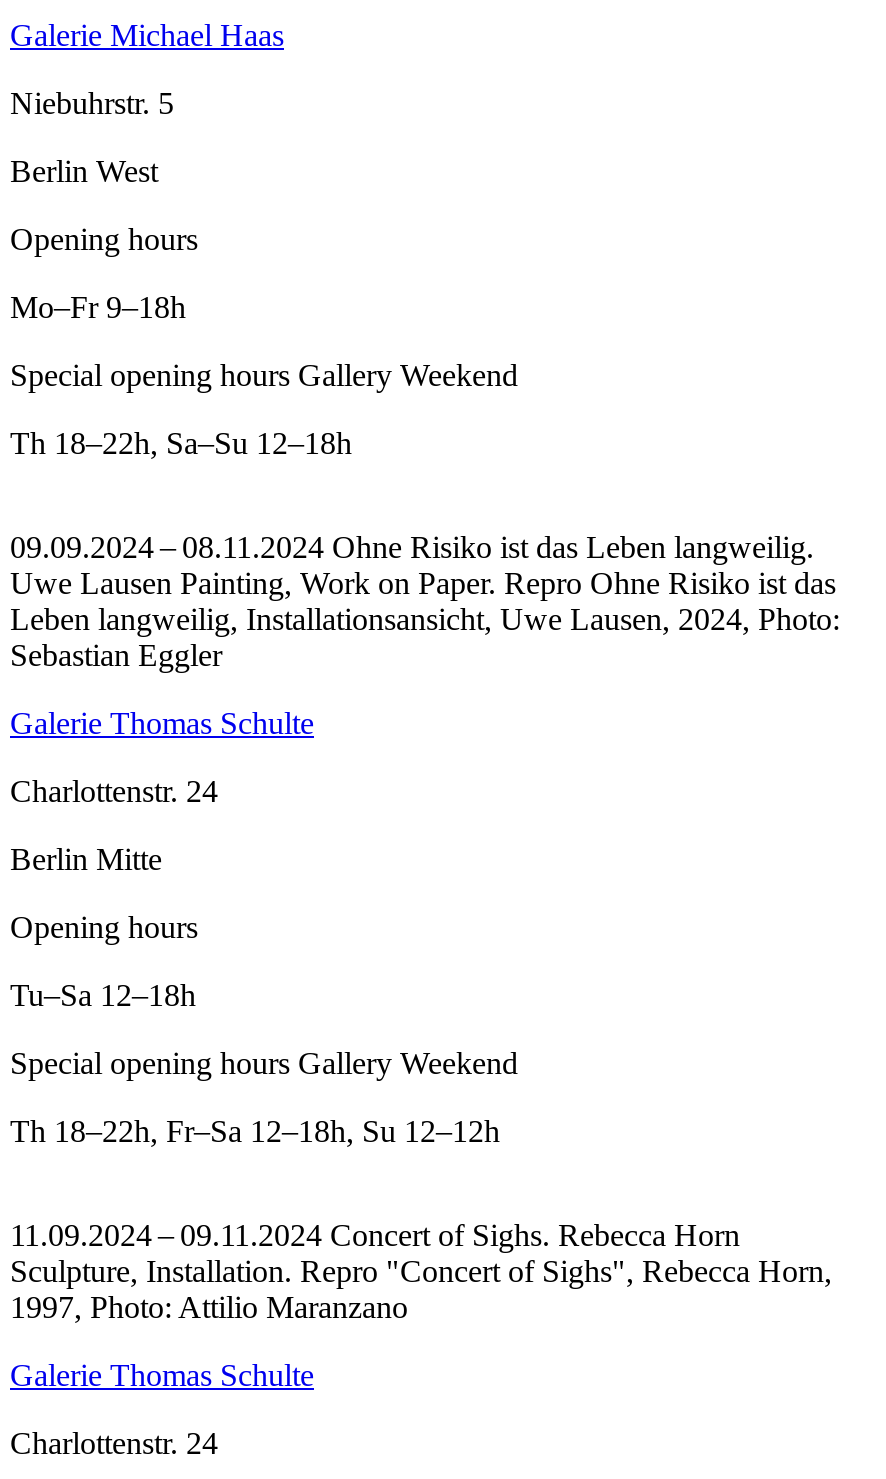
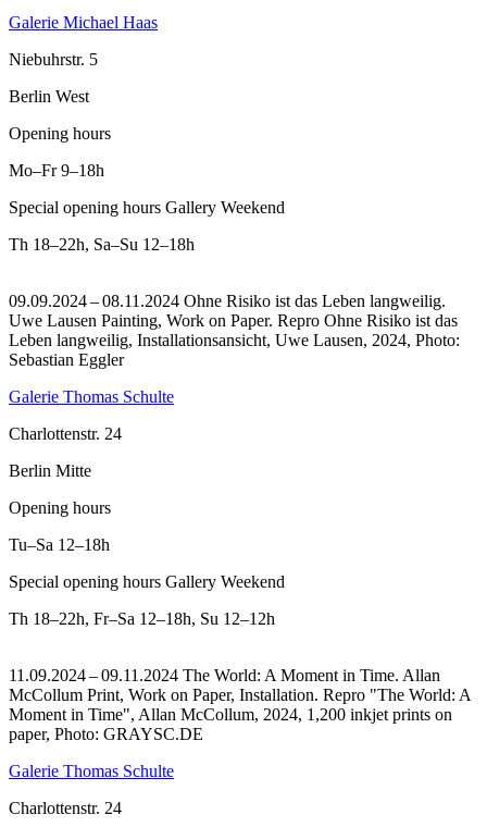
- 11.09.2024 – 09.11.2024 Concert of Sighs. Rebecca Horn
- Sculpture, Installation. Repro "Concert of Sighs", Rebecca Horn,
- 1997, Photo: Attilio Maranzano
+ 11.09.2024 – 09.11.2024 The World: A Moment in Time. Allan
+ McCollum Print, Work on Paper, Installation. Repro "The World: A
+ Moment in Time", Allan McCollum, 2024, 1,200 inkjet prints on
+ paper, Photo: GRAYSC.DE
